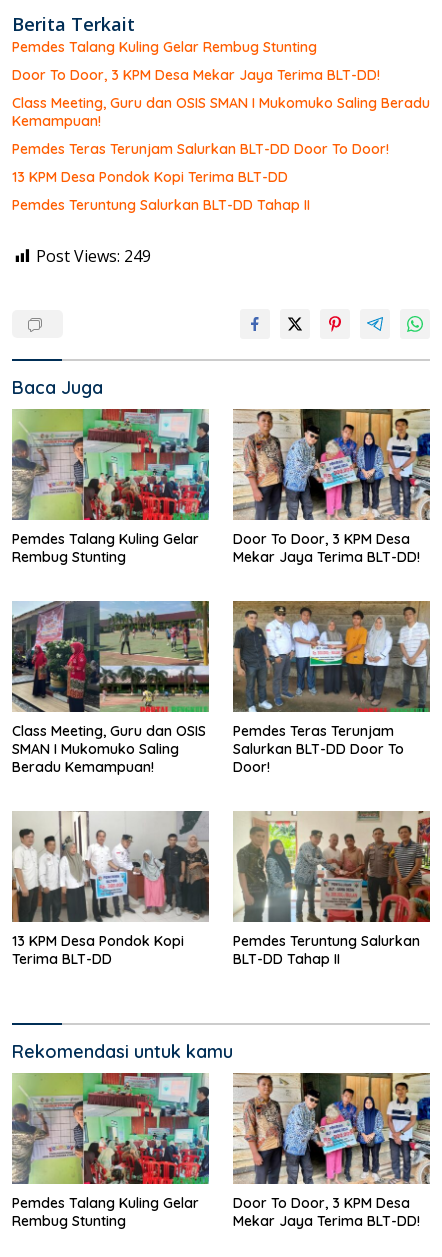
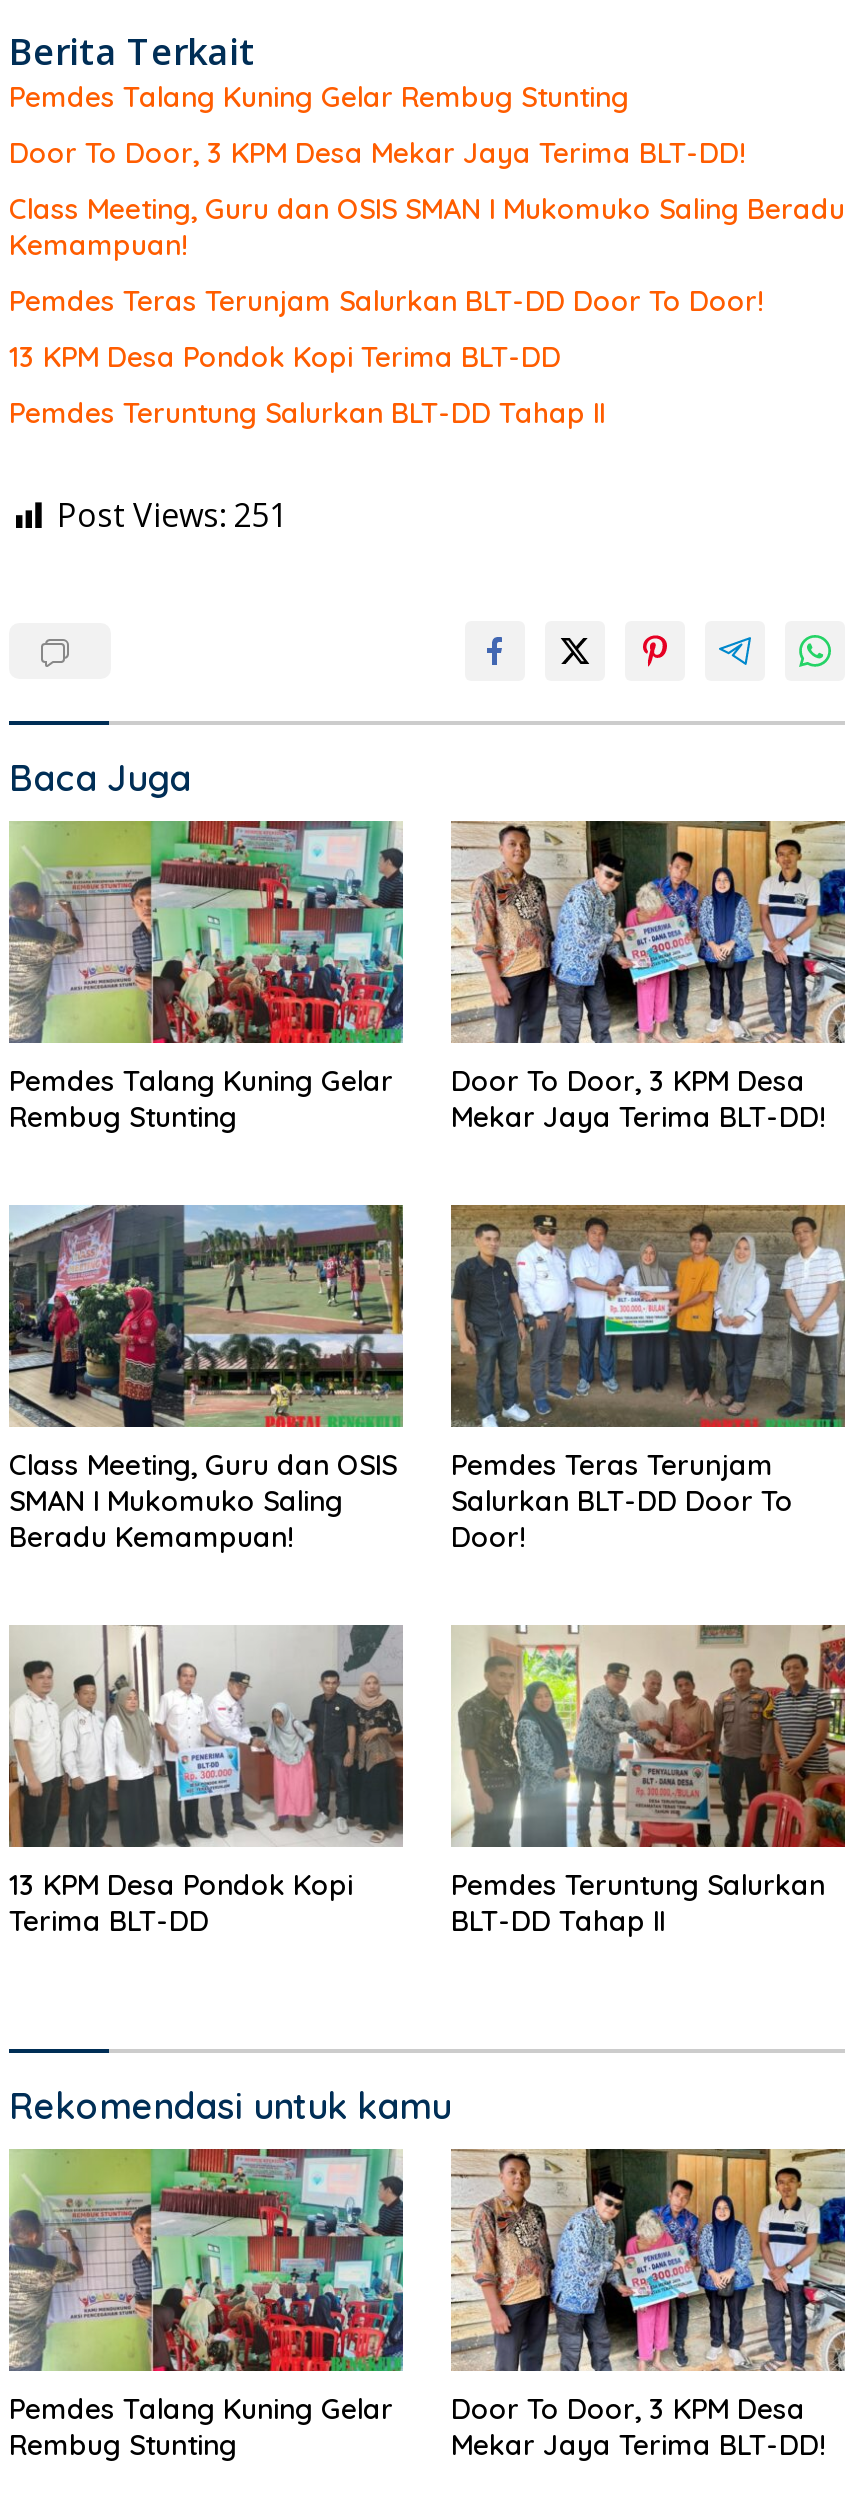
- Pemdes Talang Kuling Gelar Rembug Stunting
+ Pemdes Talang Kuning Gelar Rembug Stunting

- Post Views: 249
+ Post Views: 251

- Pemdes Talang Kuling Gelar
+ Pemdes Talang Kuning Gelar

- Pemdes Talang Kuling Gelar
+ Pemdes Talang Kuning Gelar
